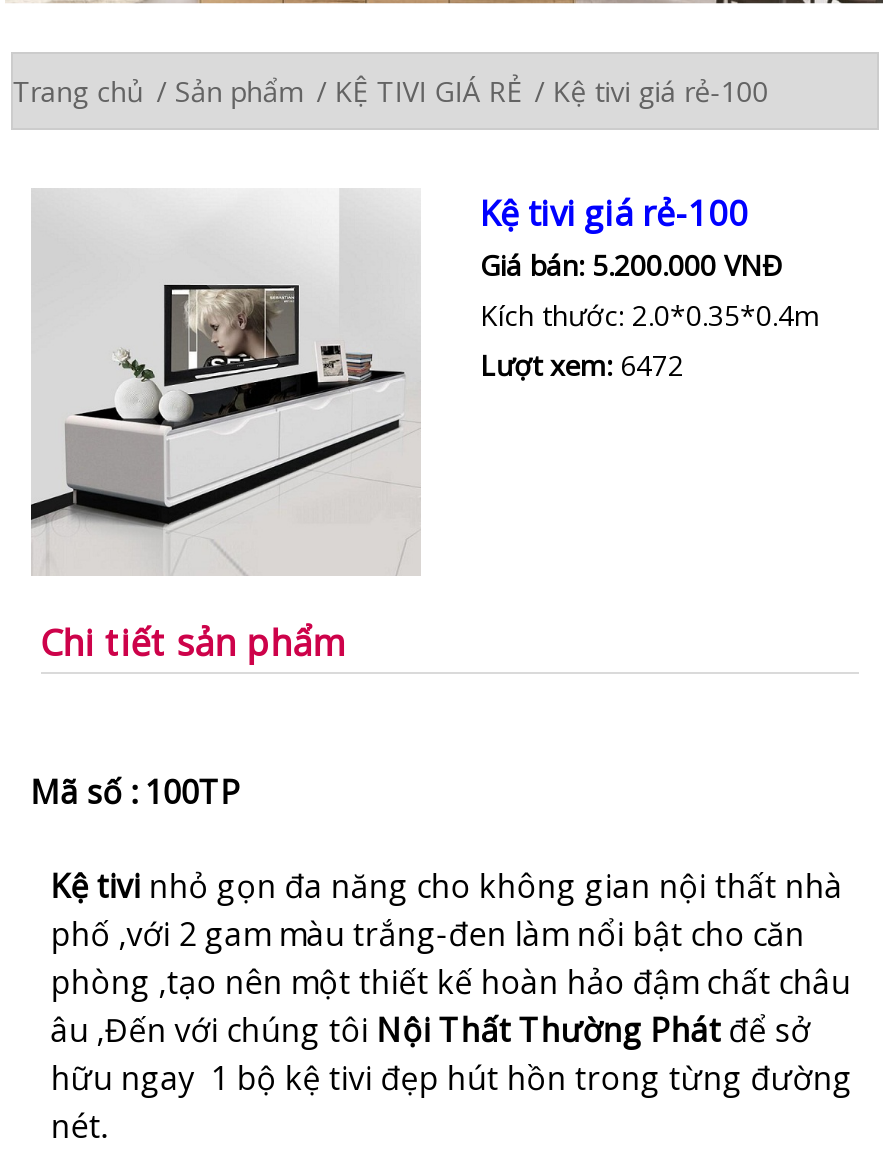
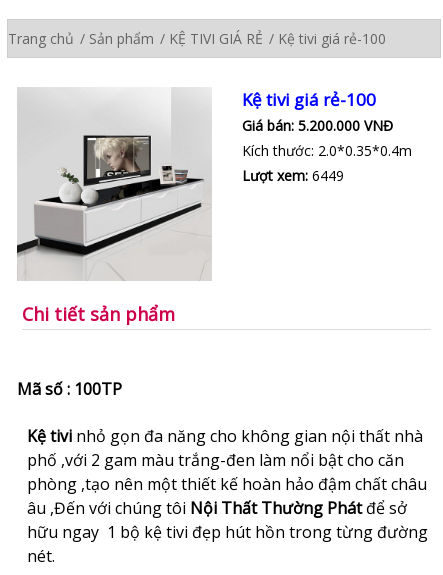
- Lượt xem: 6472
+ Lượt xem: 6449
